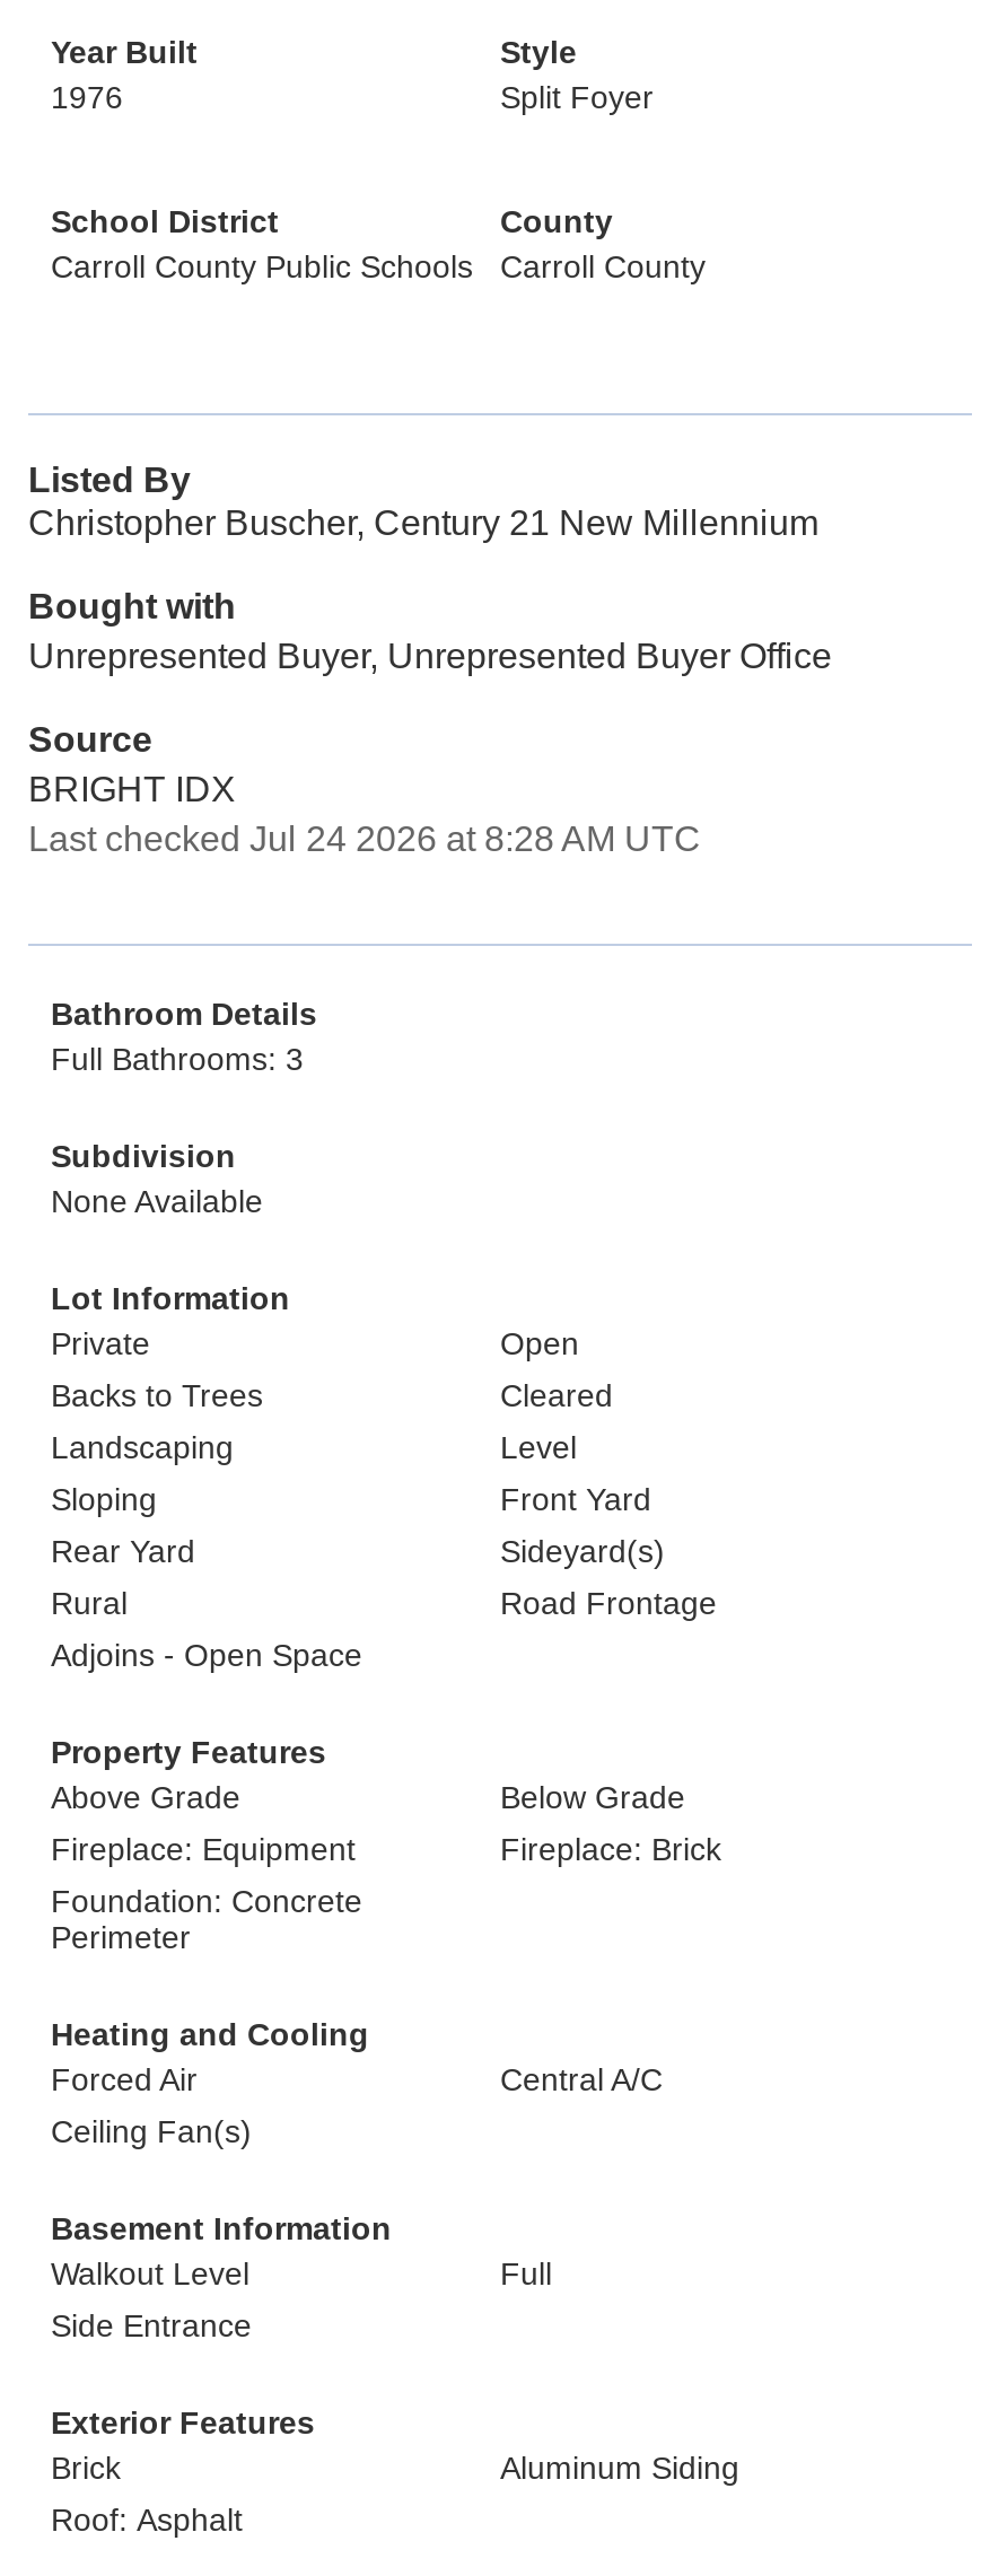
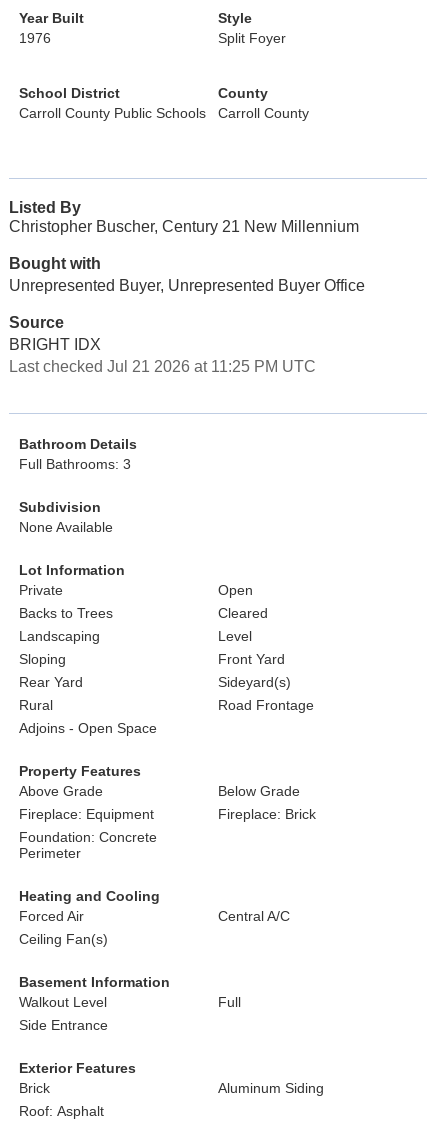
- Last checked Jul 24 2026 at 8:28 AM UTC
+ Last checked Jul 21 2026 at 11:25 PM UTC
